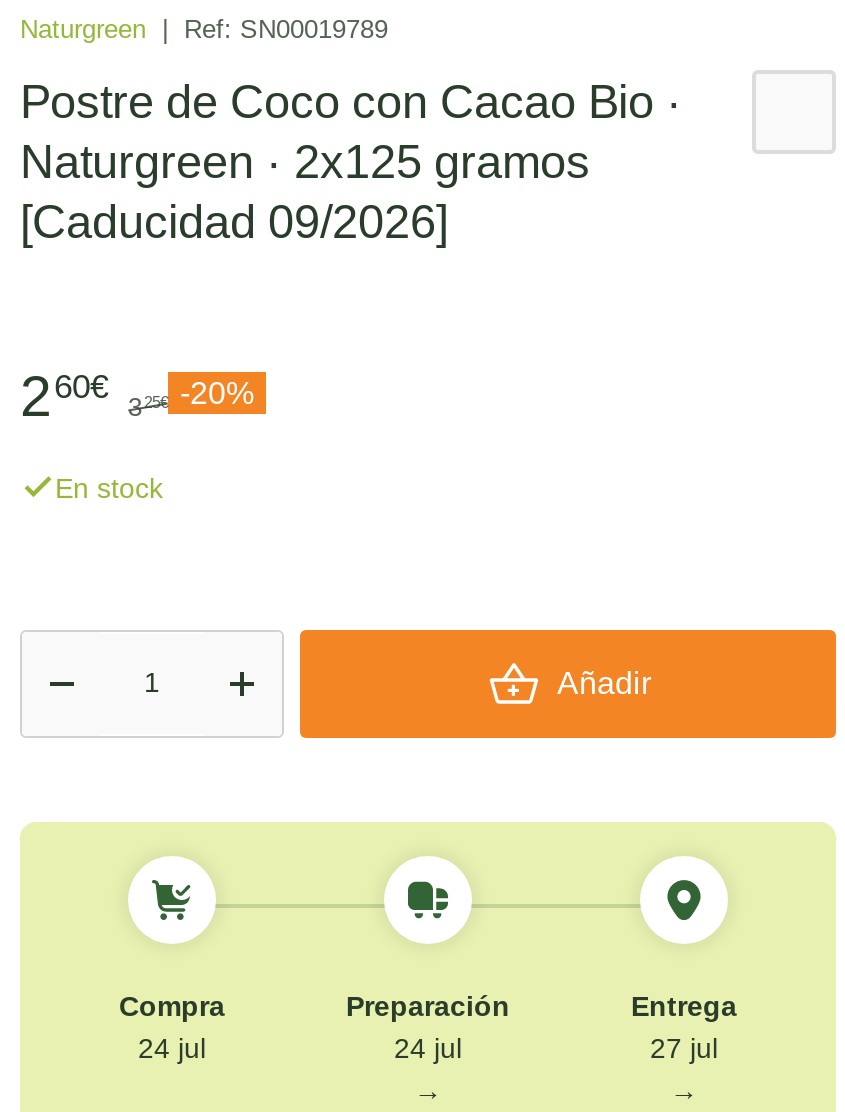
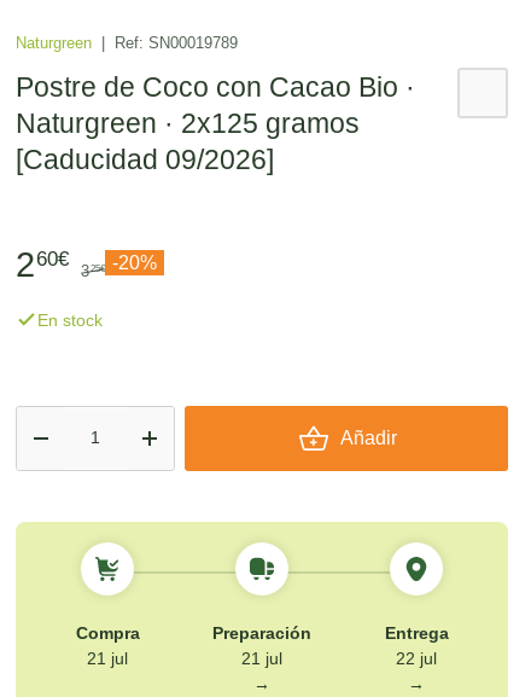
- 24 jul
+ 21 jul

- 24 jul
+ 21 jul

- 27 jul
+ 22 jul
